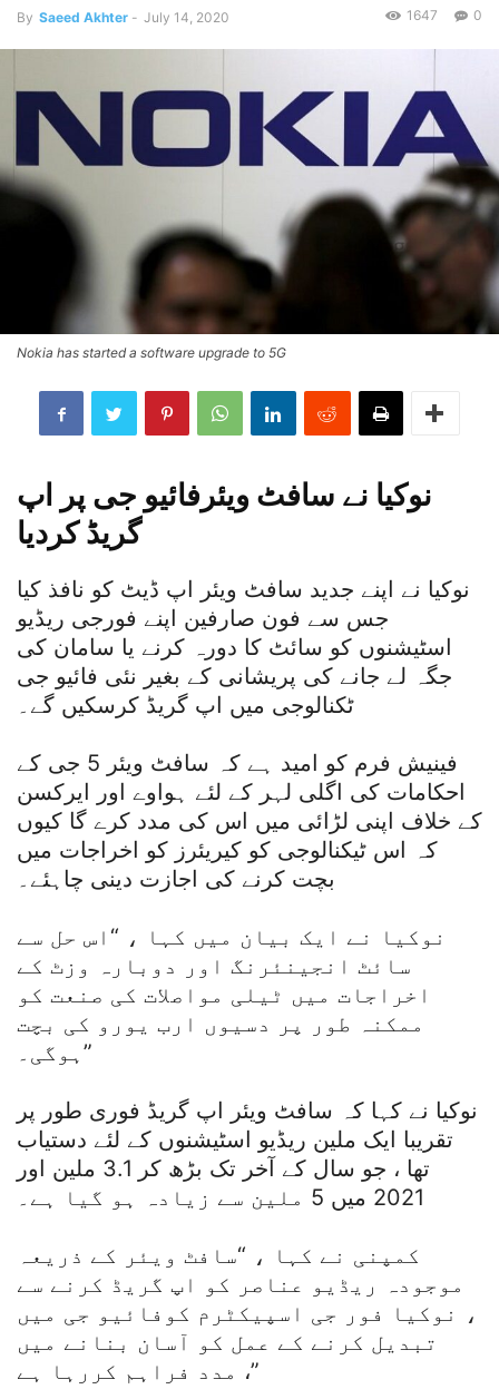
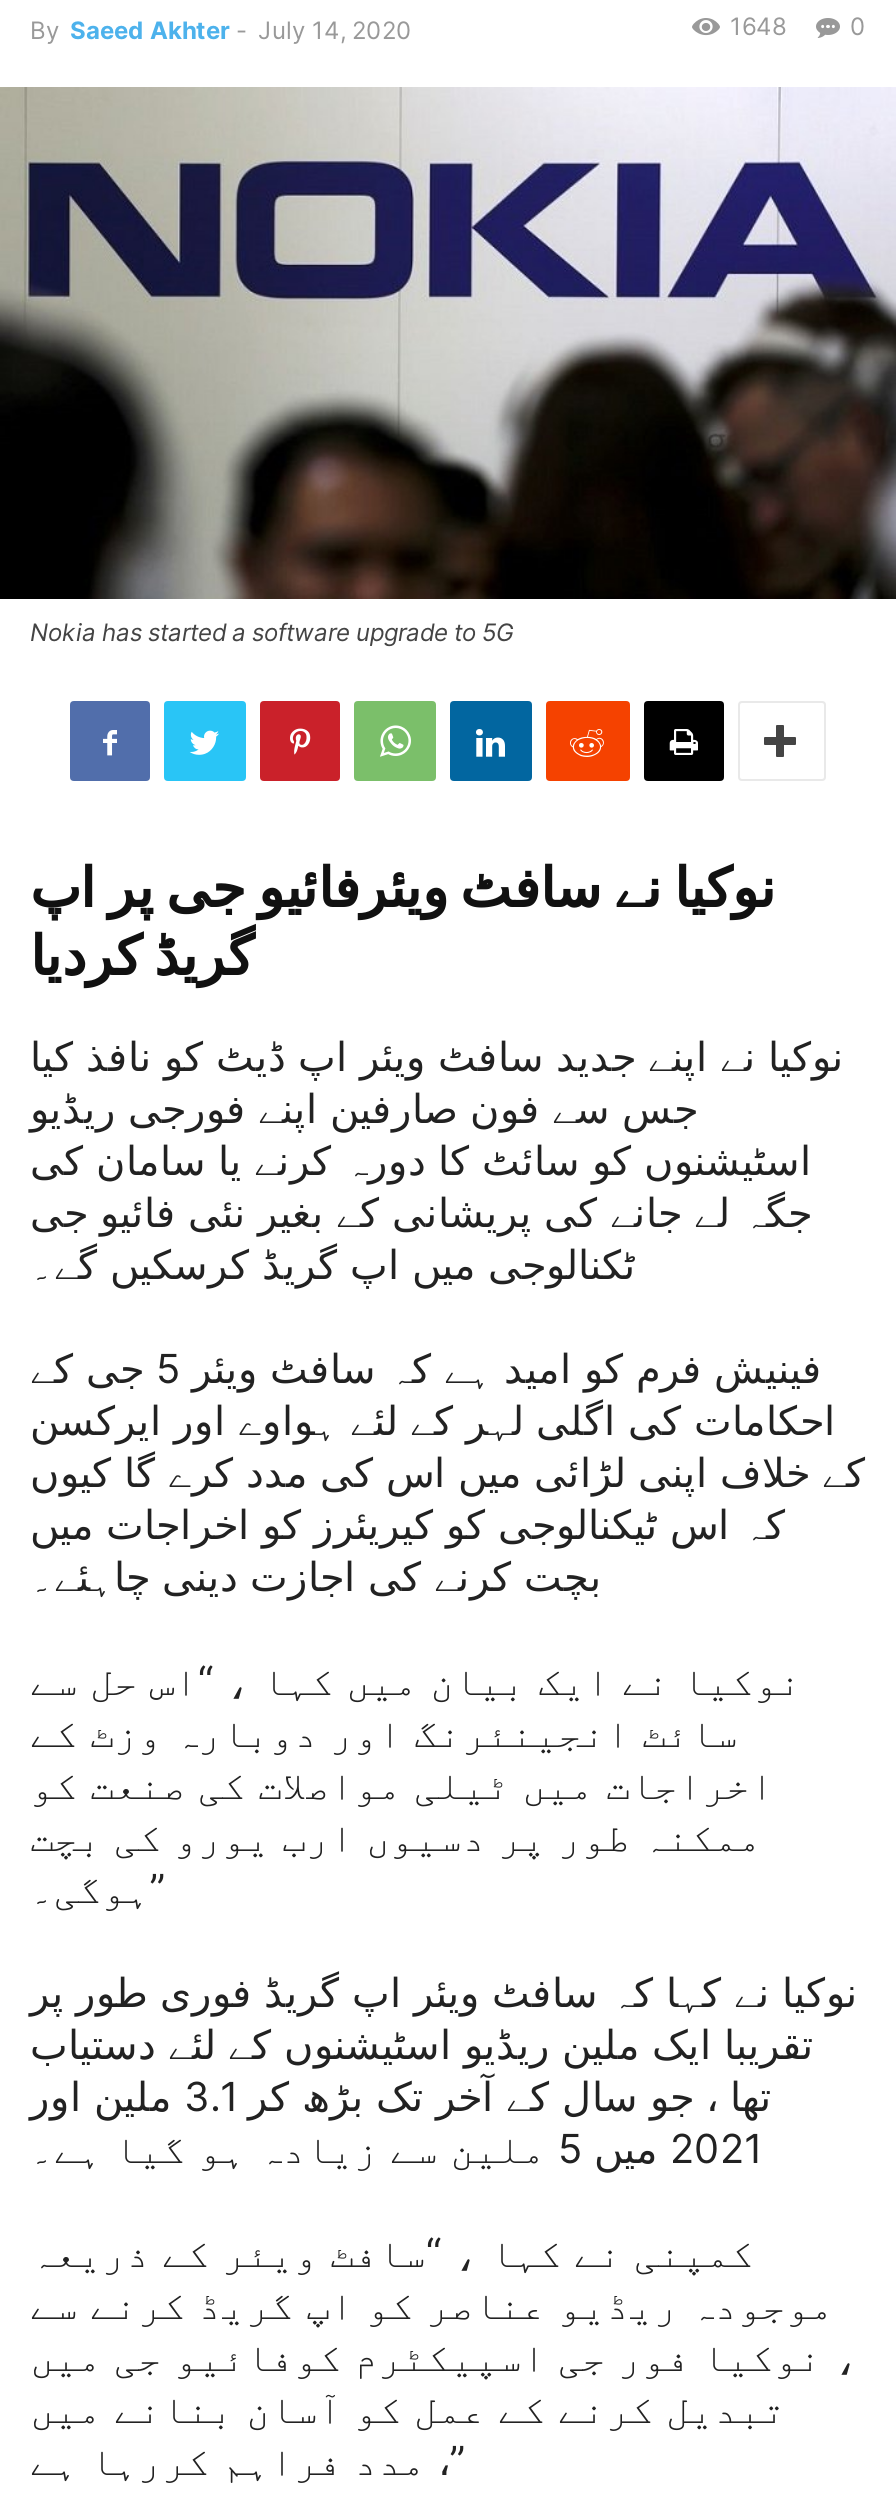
- 1647
+ 1648
